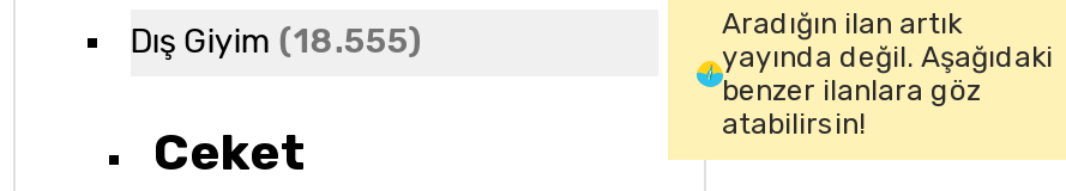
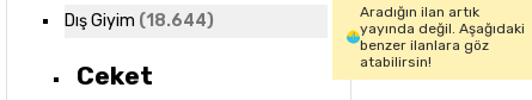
- Dış Giyim (18.555)
+ Dış Giyim (18.644)
